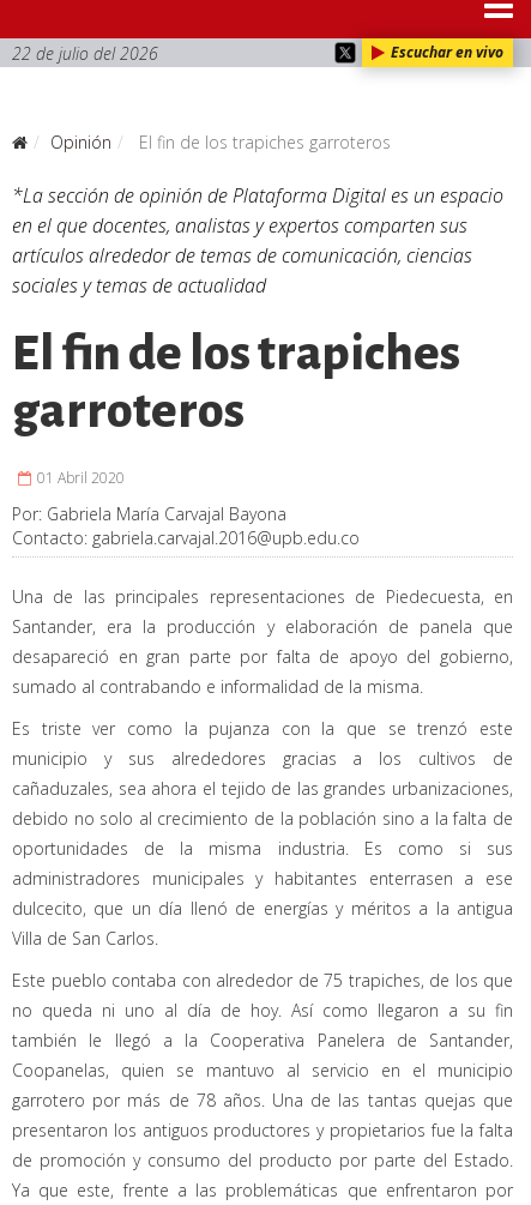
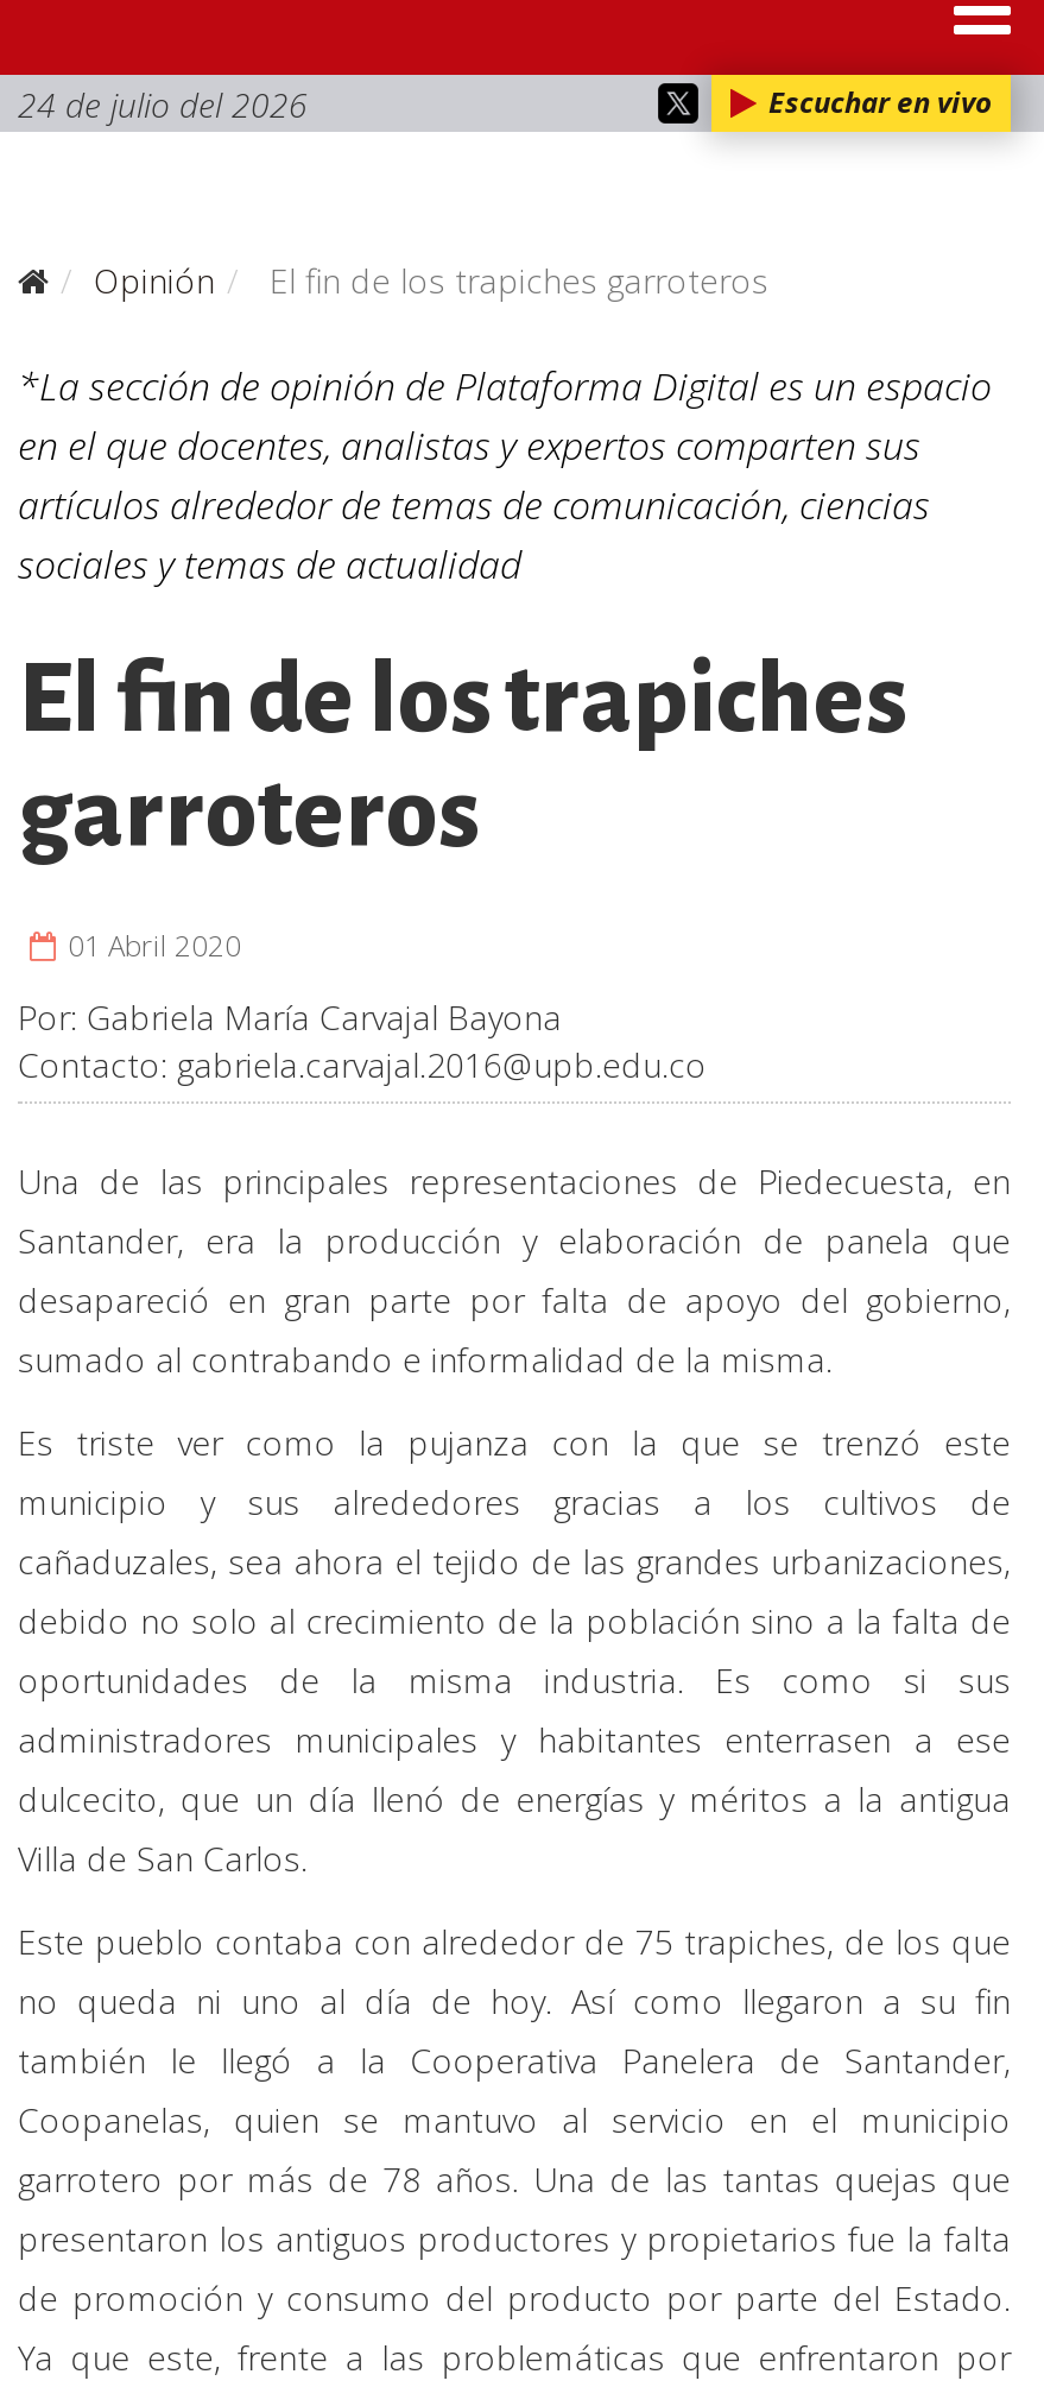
- 22 de julio del 2026
+ 24 de julio del 2026
